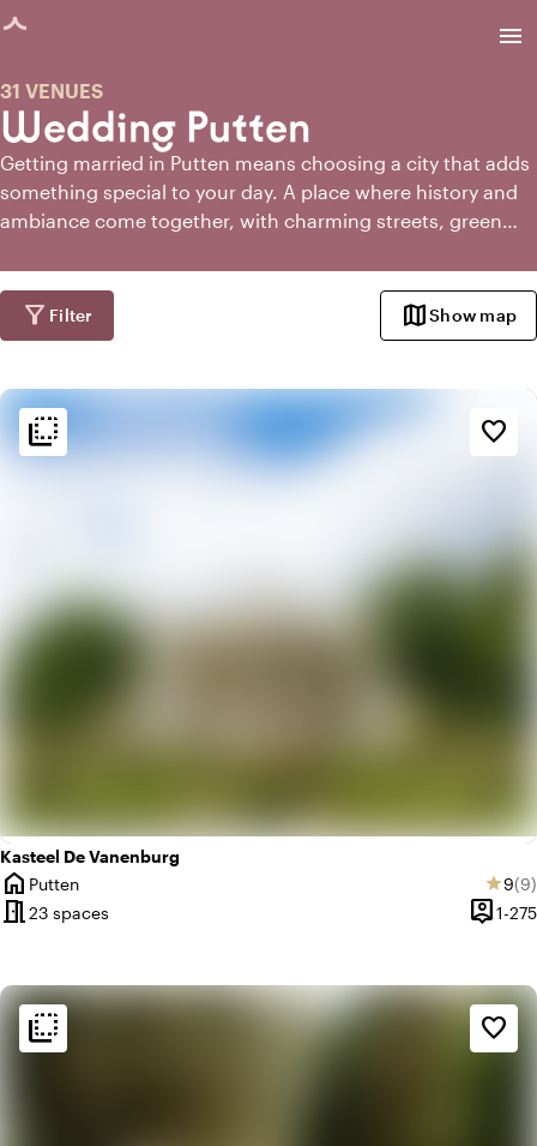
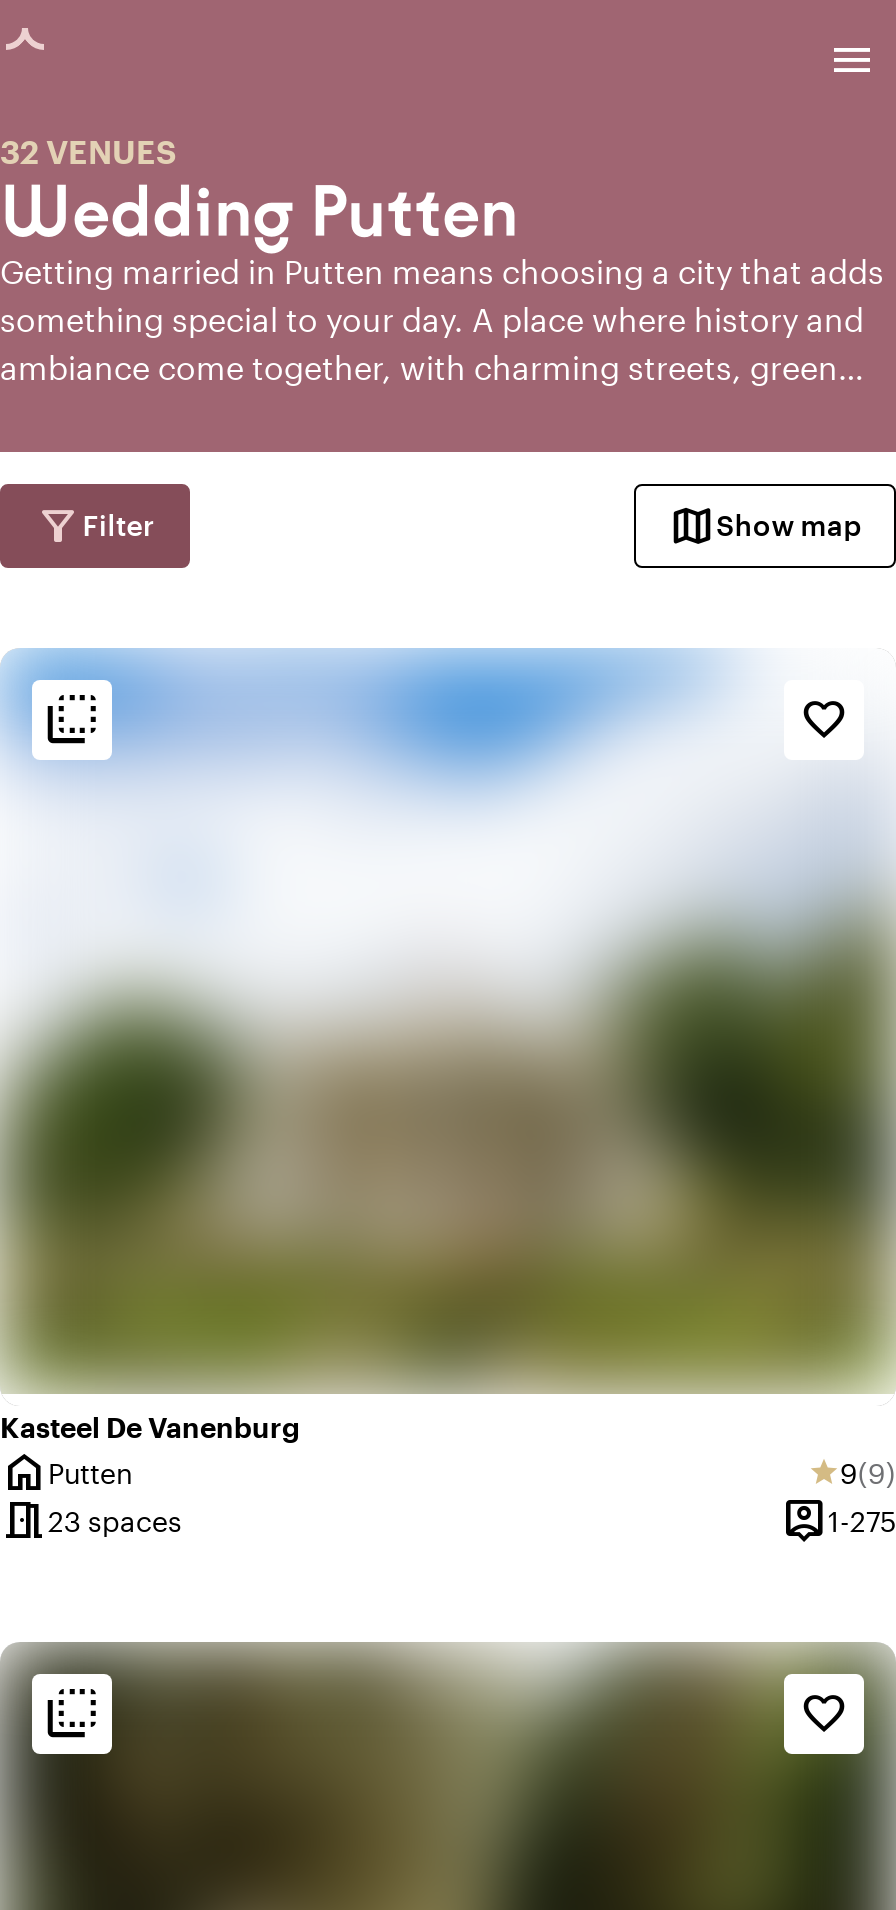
- 31 VENUES
+ 32 VENUES
